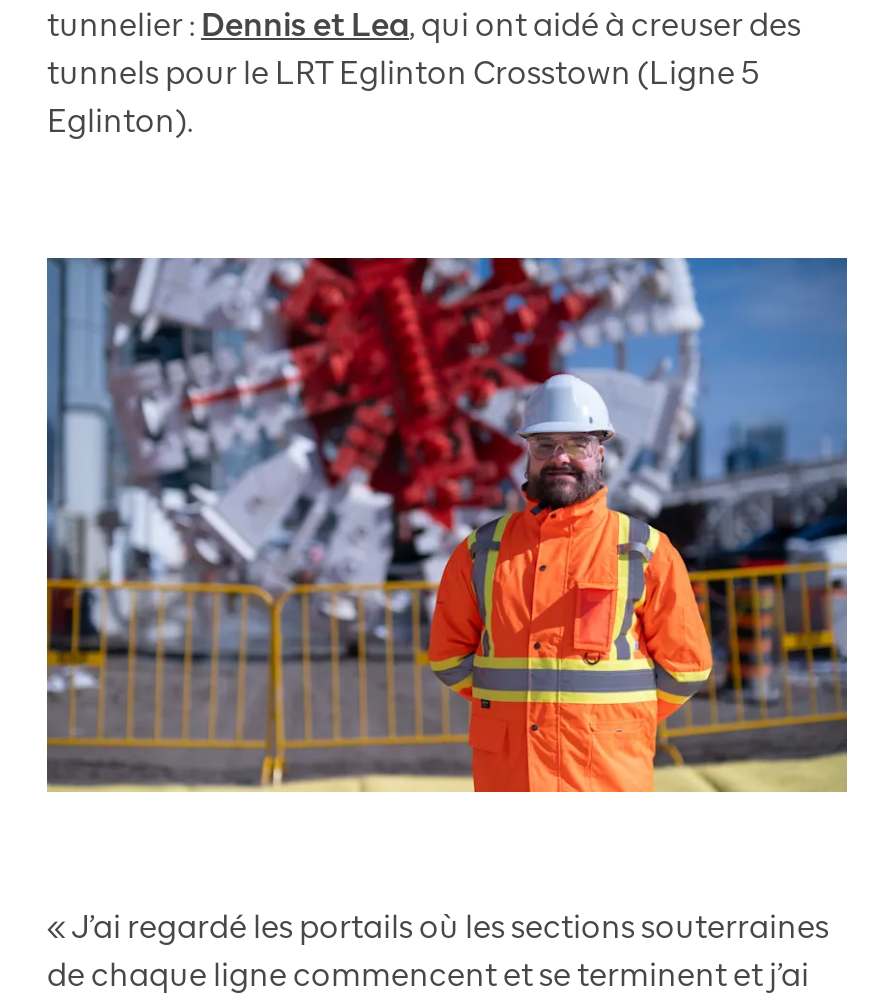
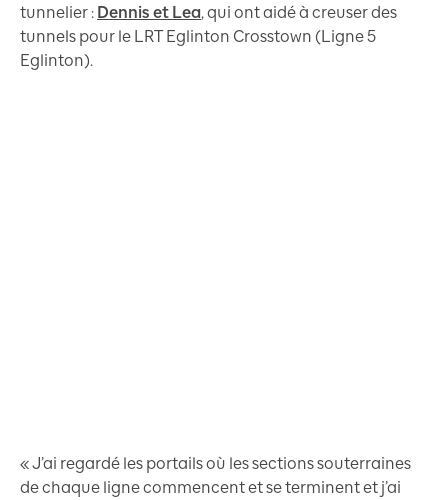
- [image]
